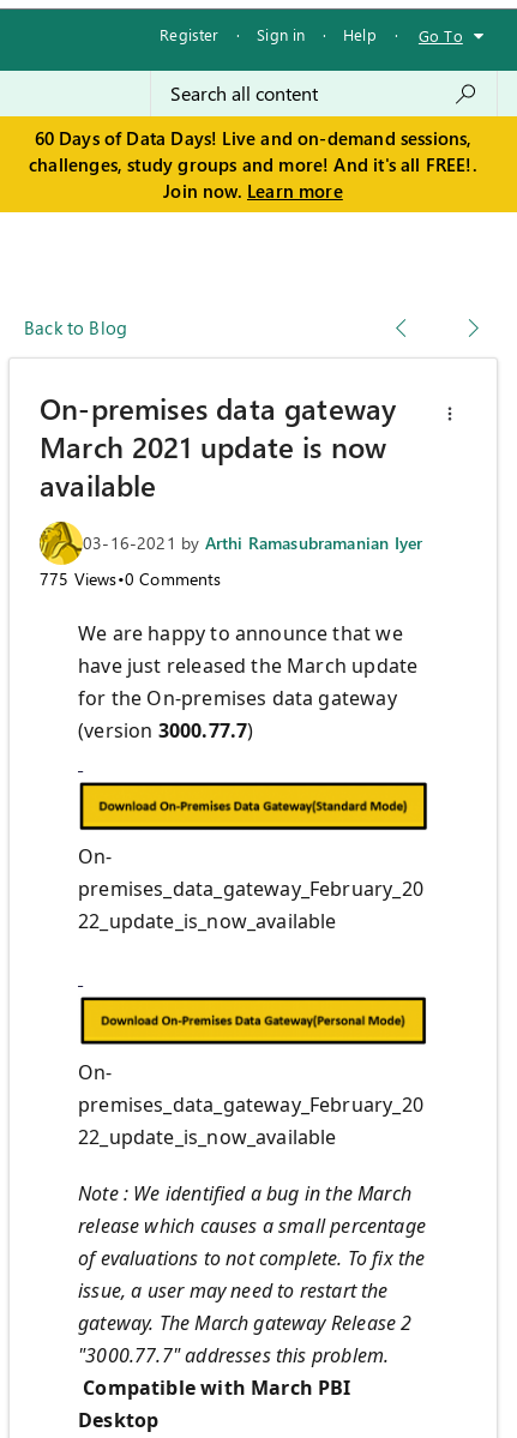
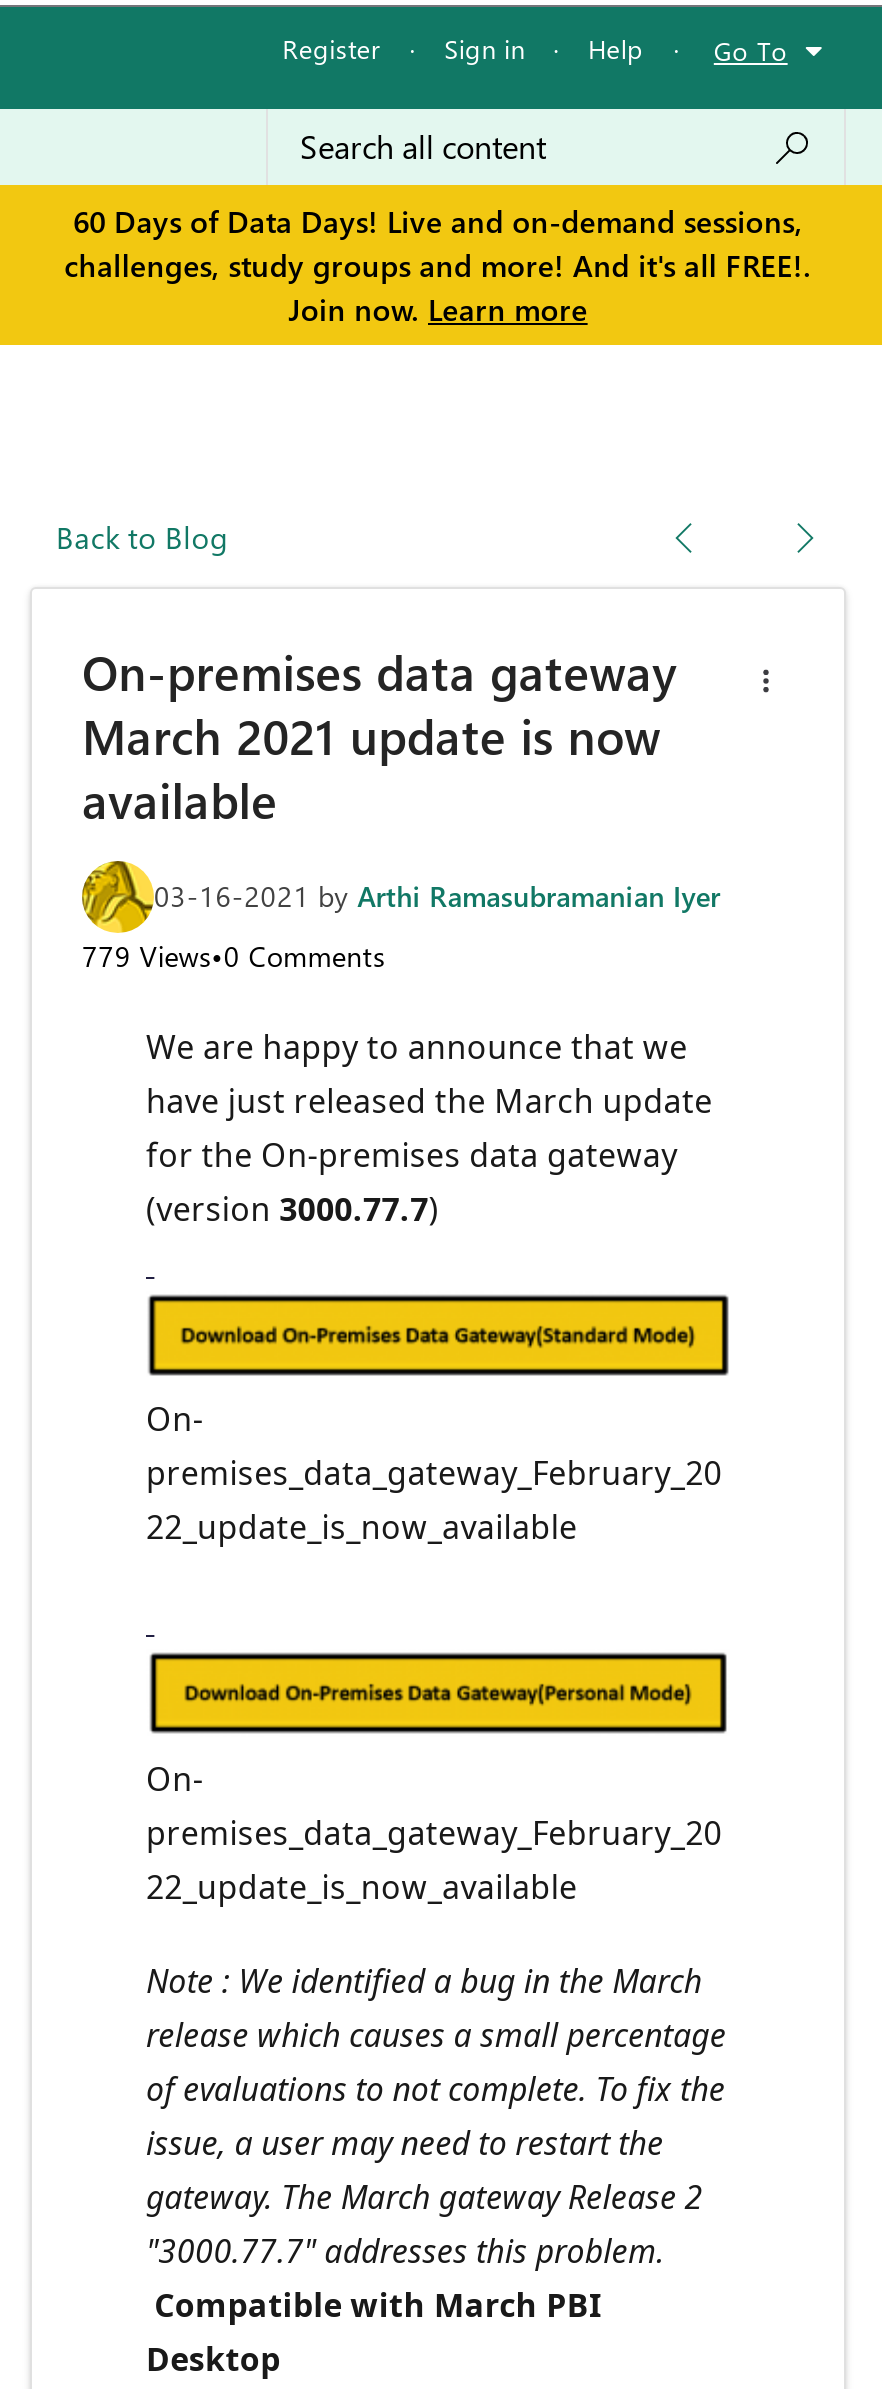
- 775 Views•0 Comments
+ 779 Views•0 Comments
